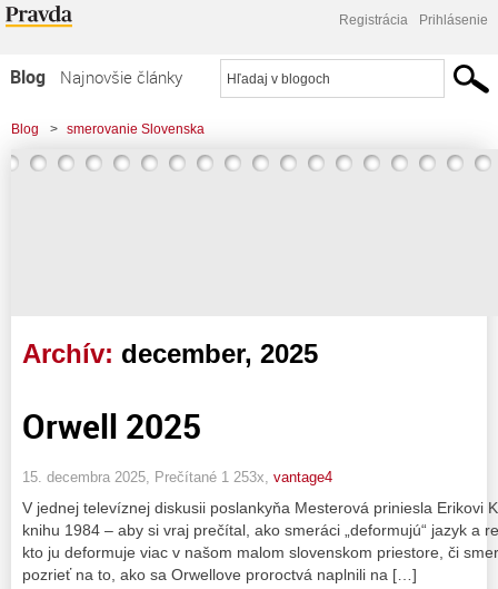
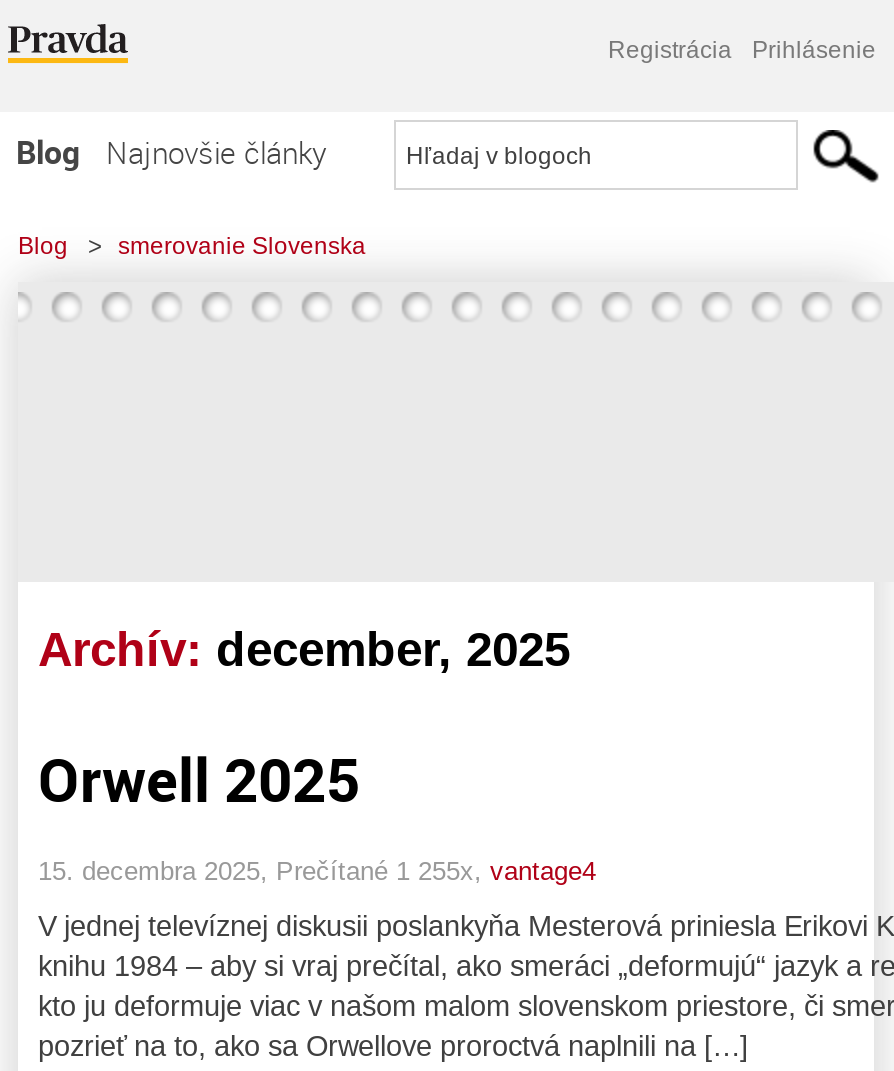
- 15. decembra 2025, Prečítané 1 253x, vantage4
+ 15. decembra 2025, Prečítané 1 255x, vantage4
